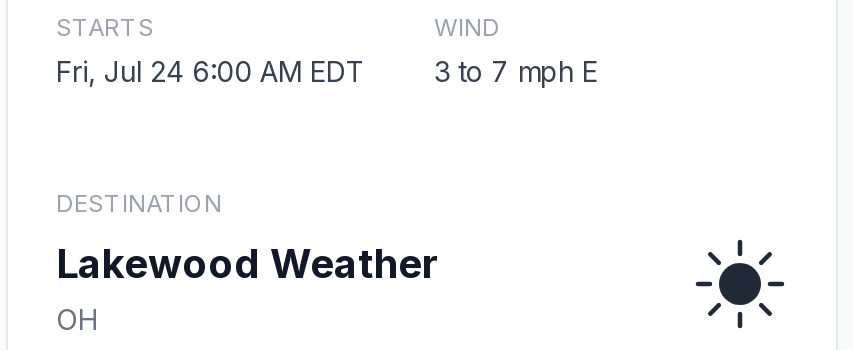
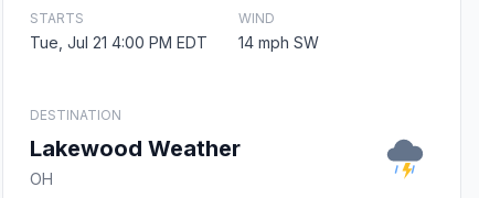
- Fri, Jul 24 6:00 AM EDT
+ Tue, Jul 21 4:00 PM EDT

- 3 to 7 mph E
+ 14 mph SW

- [image]
+ [image]
